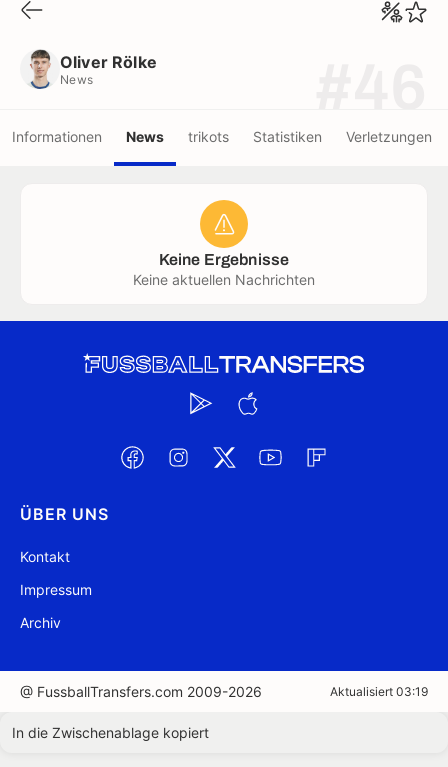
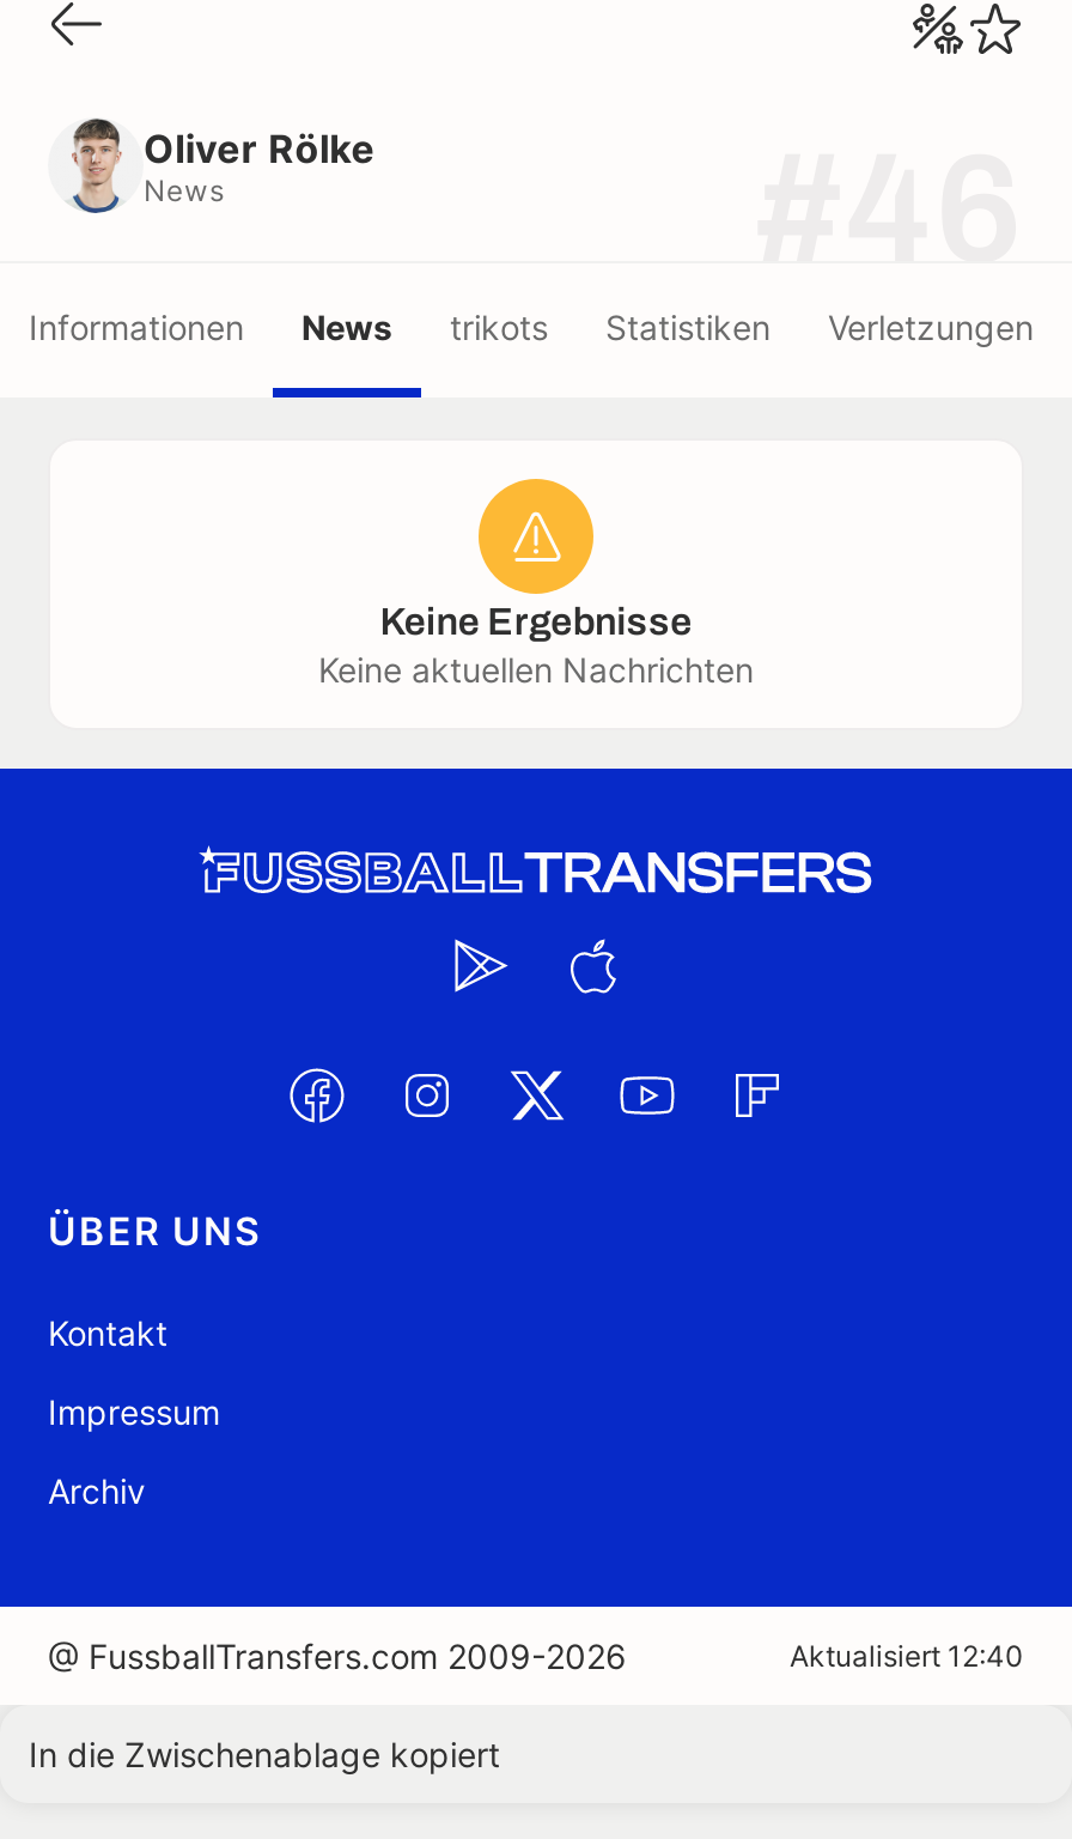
- Aktualisiert 03:19
+ Aktualisiert 12:40
